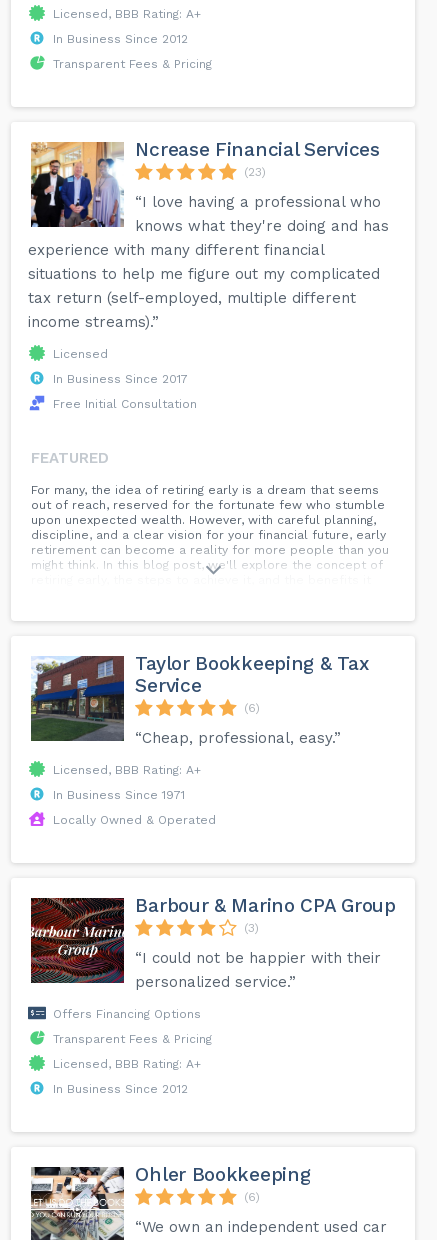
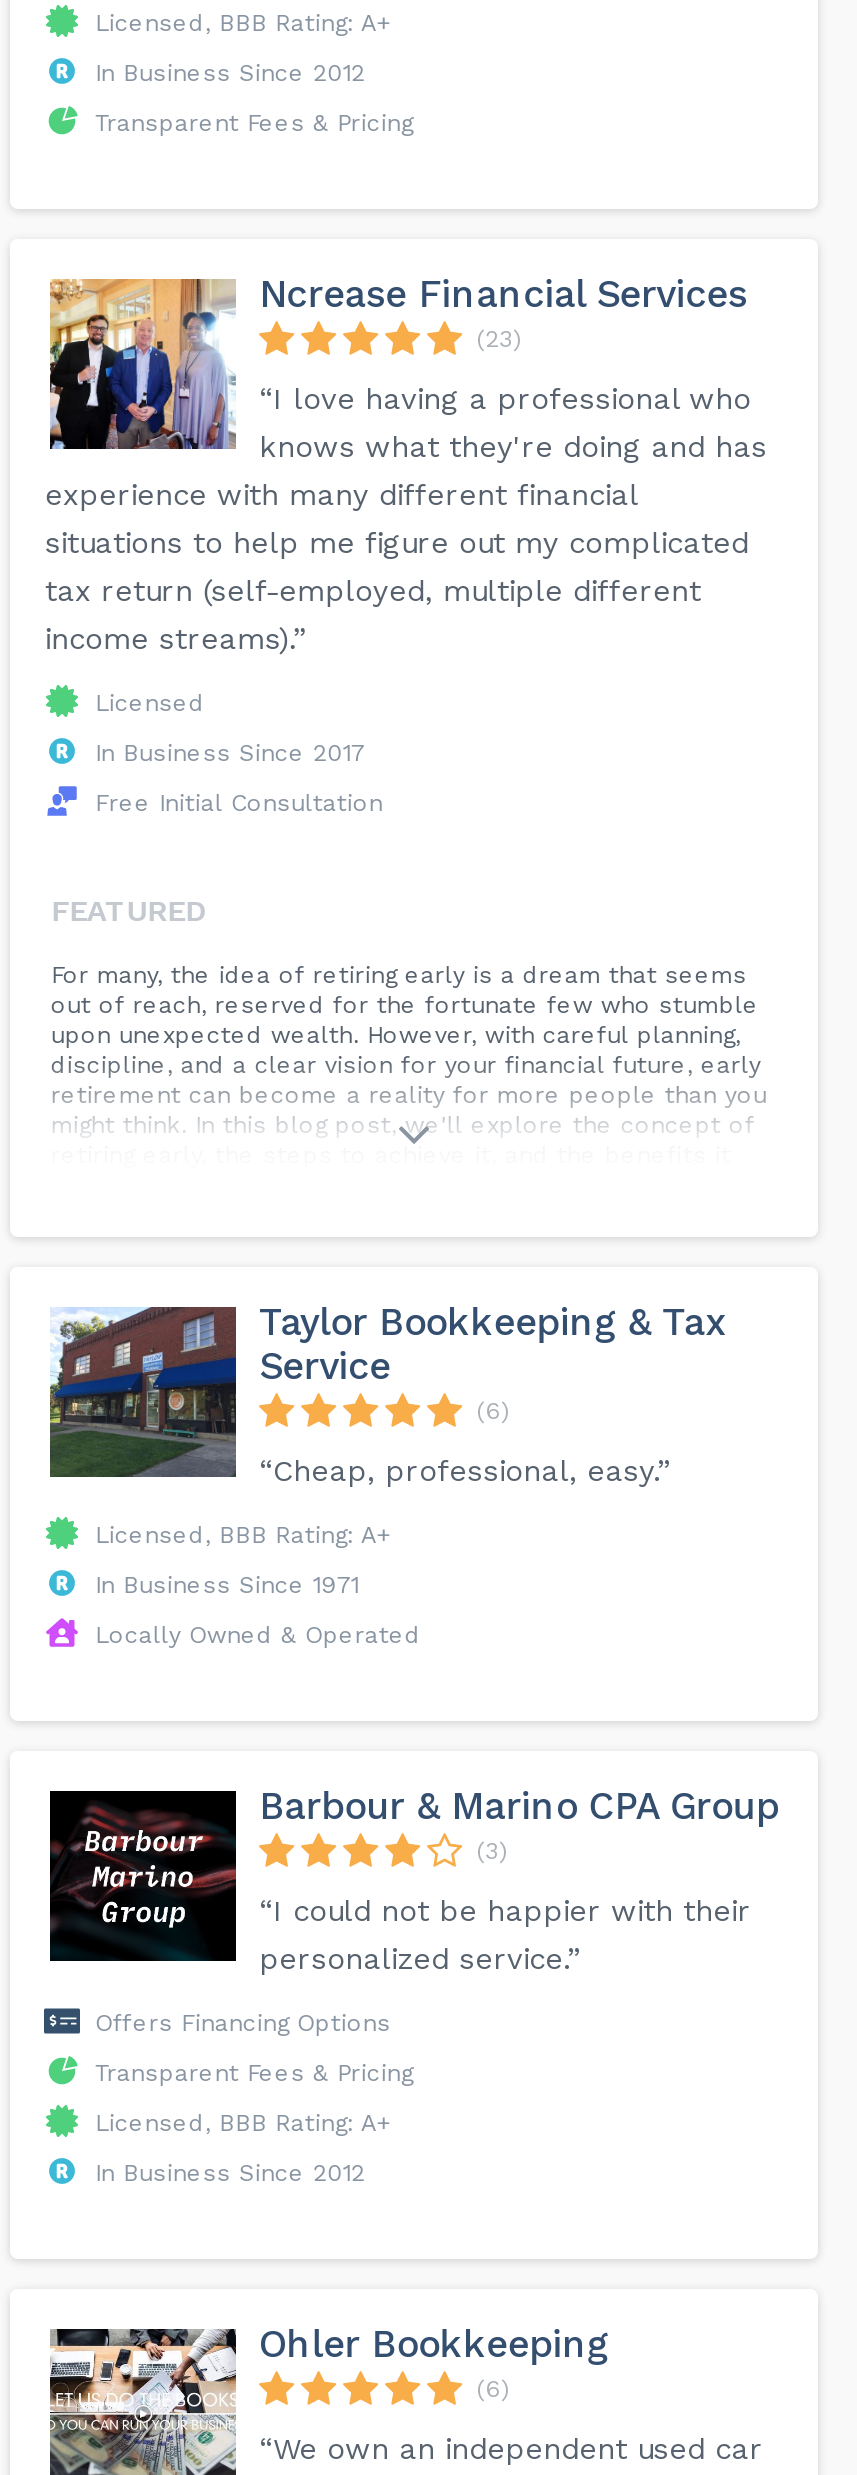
- [image]
+ [image]
